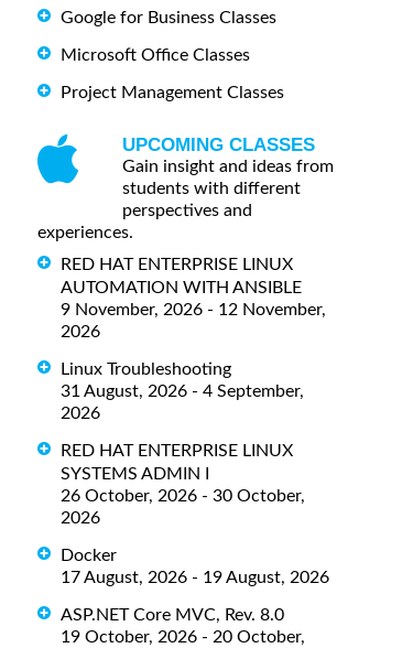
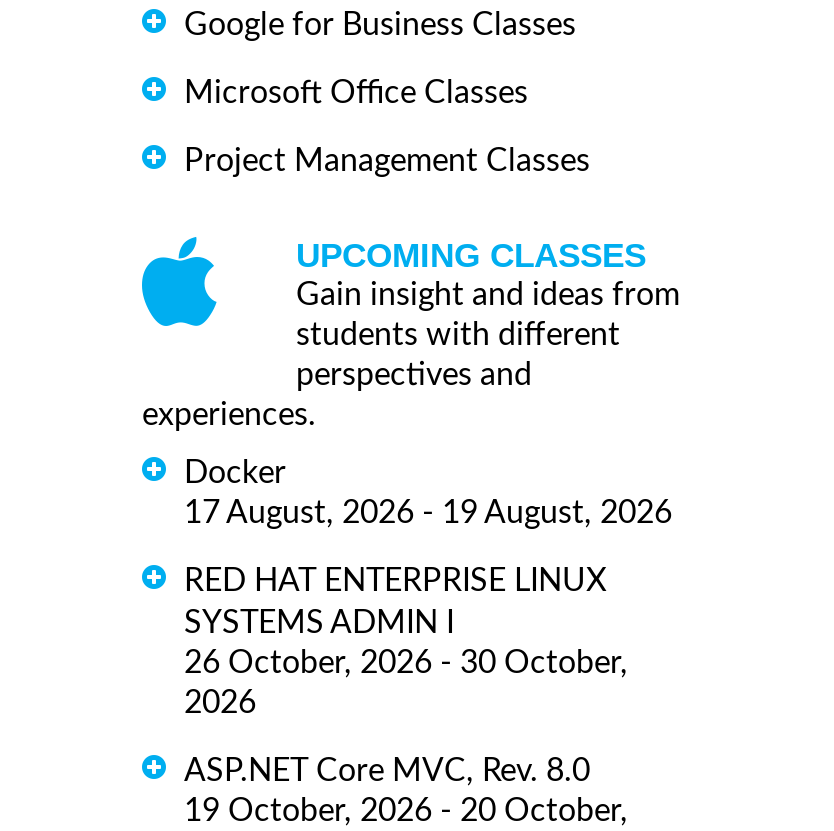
- RED HAT ENTERPRISE LINUX
- AUTOMATION WITH ANSIBLE
- 9 November, 2026 - 12 November,
- 2026
- Linux Troubleshooting
- 31 August, 2026 - 4 September,
- 2026

moved up: Docker | 17 August, 2026 - 19 August, 2026
